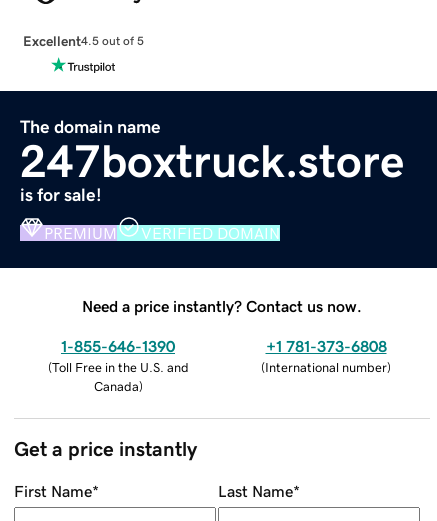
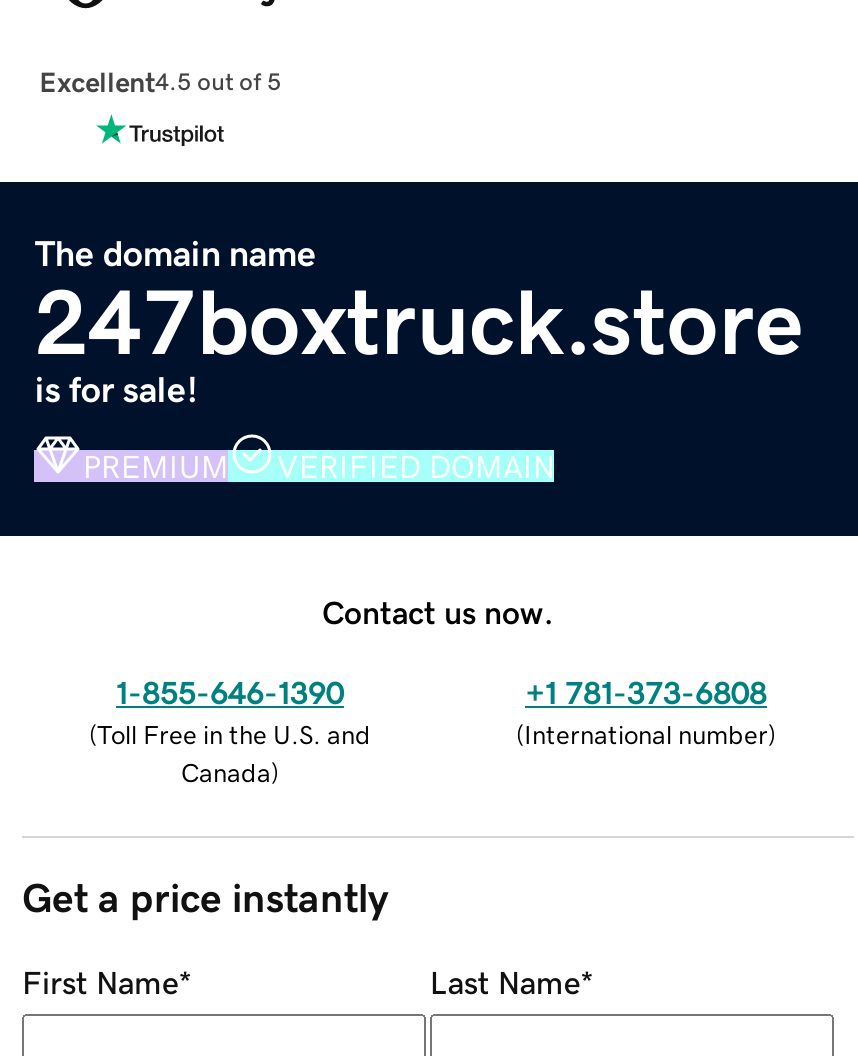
- Need a price instantly? Contact us now.
+ Contact us now.
